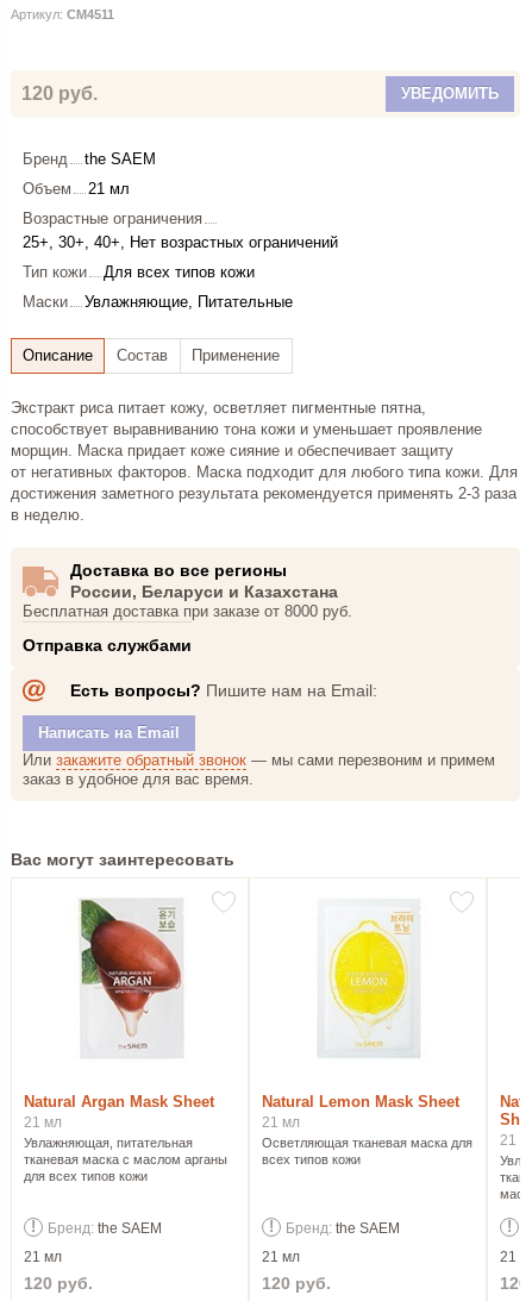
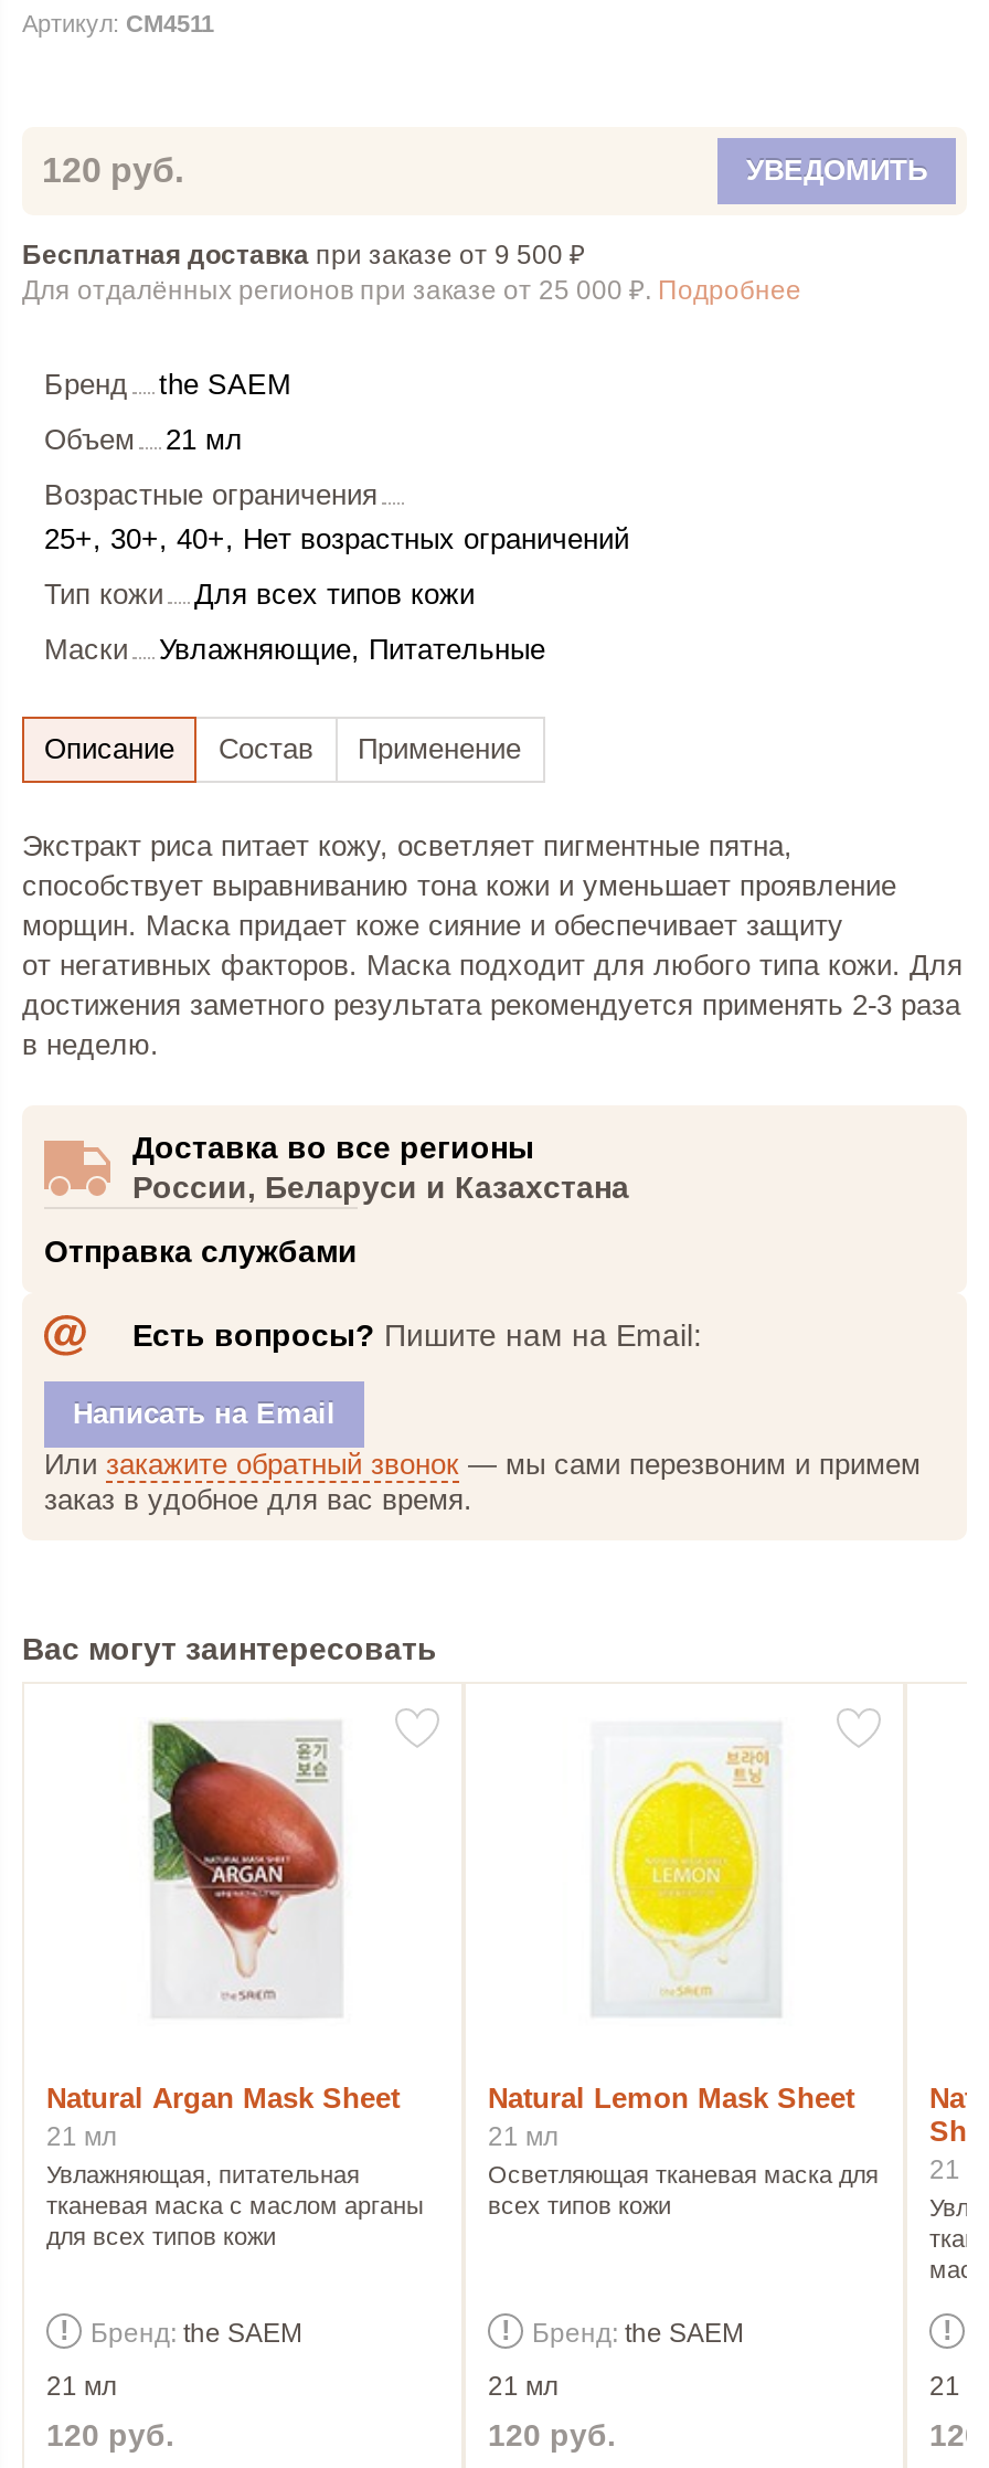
+ Бесплатная доставка при заказе от 9 500 ₽
+ Для отдалённых регионов при заказе от 25 000 ₽. Подробнее

moved down: Бренд | the SAEM | Объем | ... | Доставка во все регионы | России, Беларуси и Казахстана

- Бесплатная доставка при заказе от 8000 руб.
